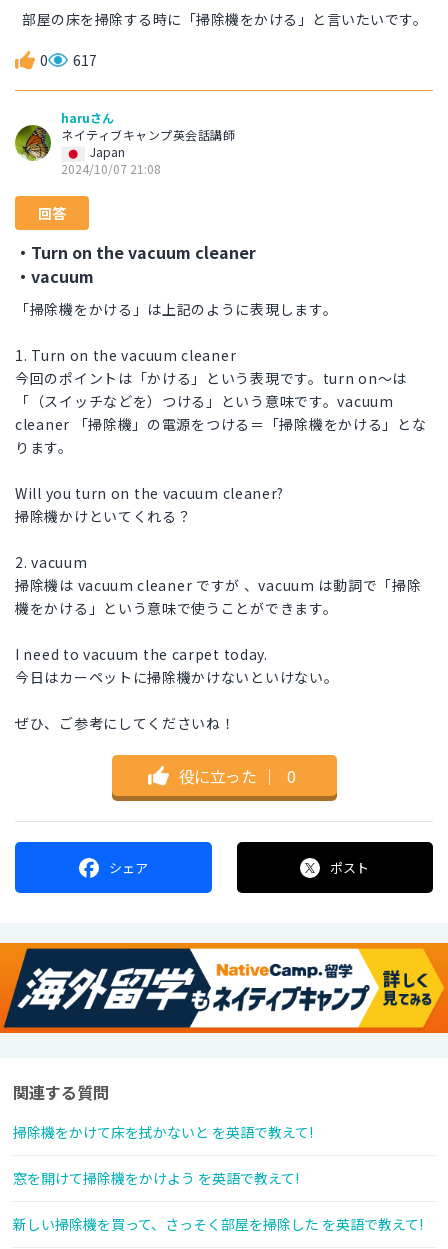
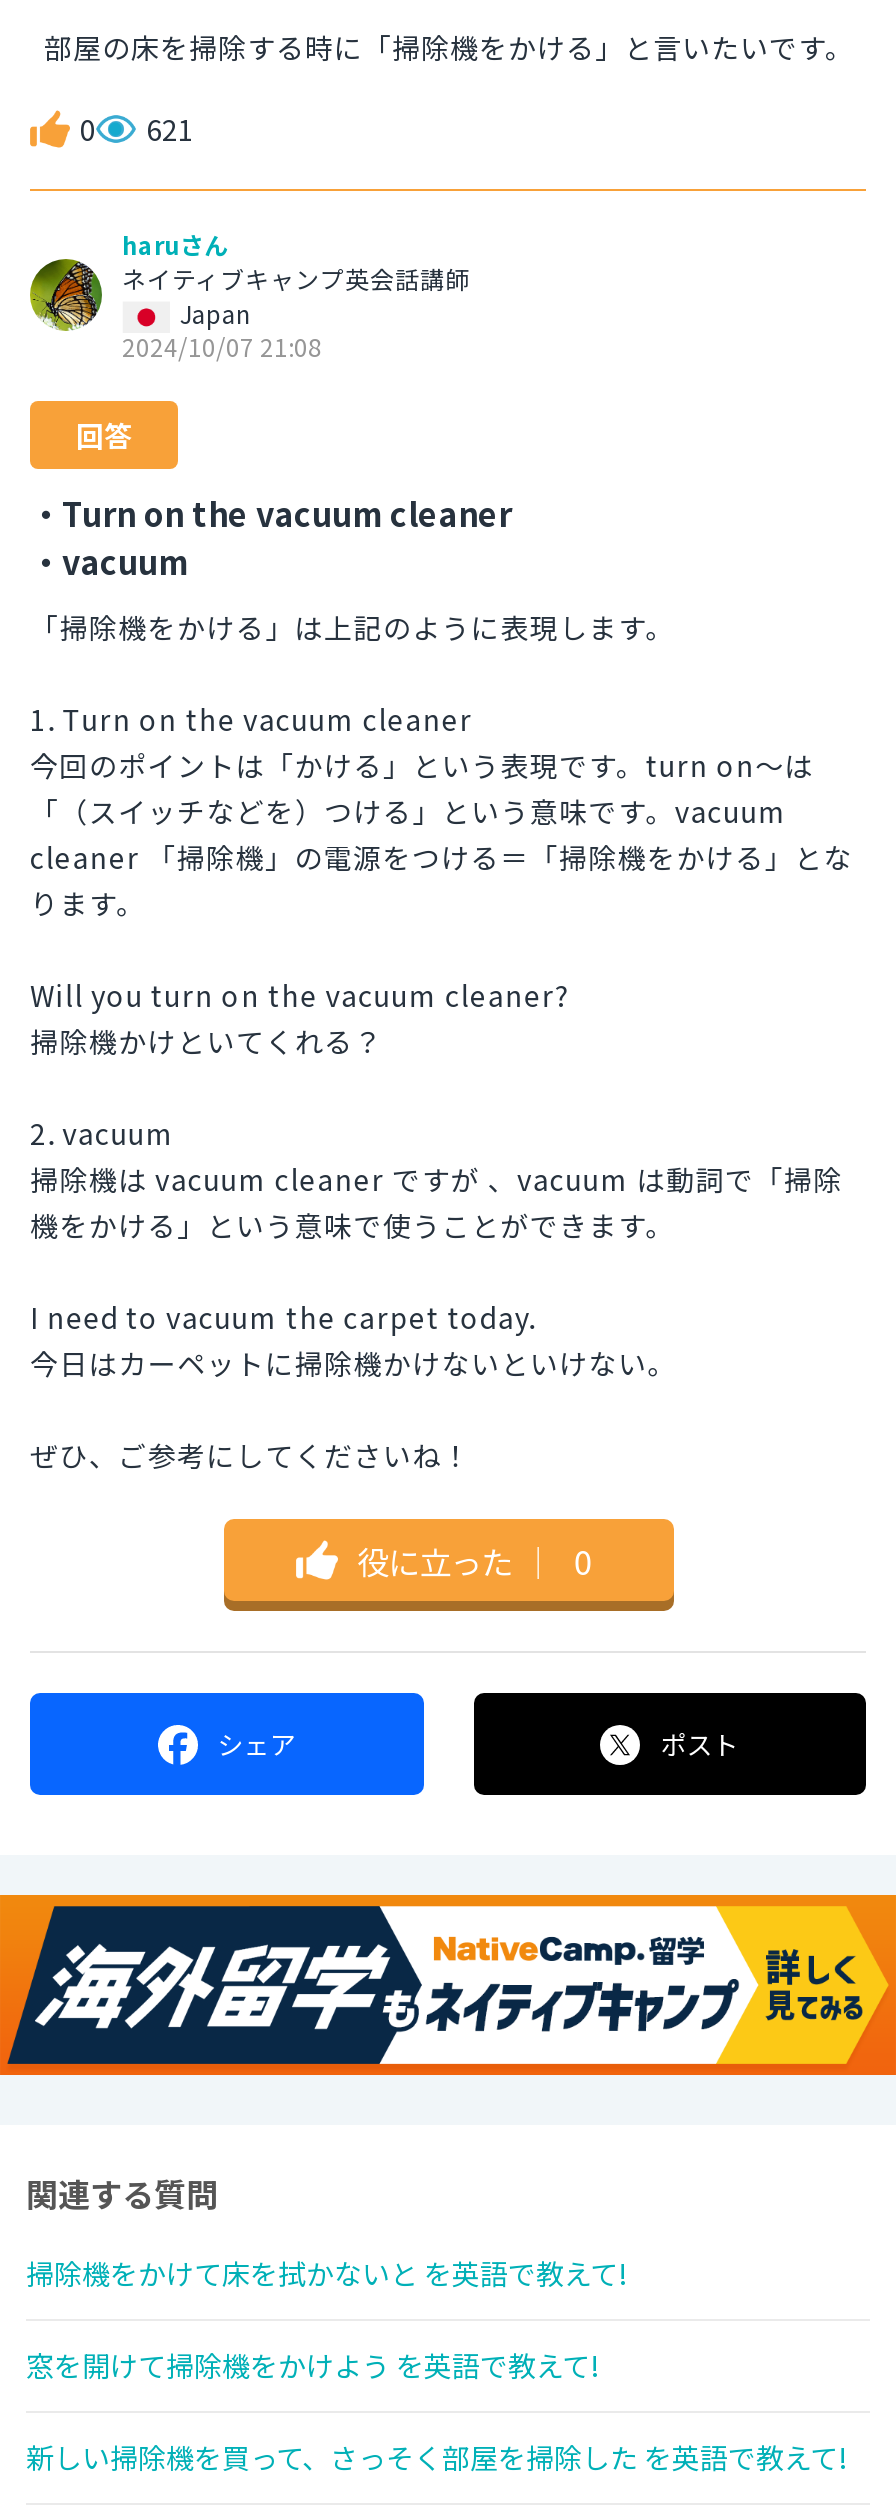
- 0 617
+ 0 621
